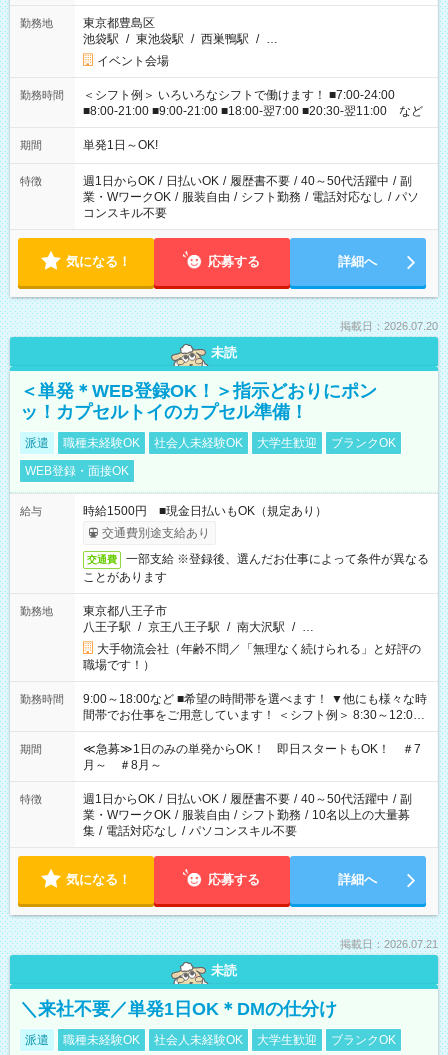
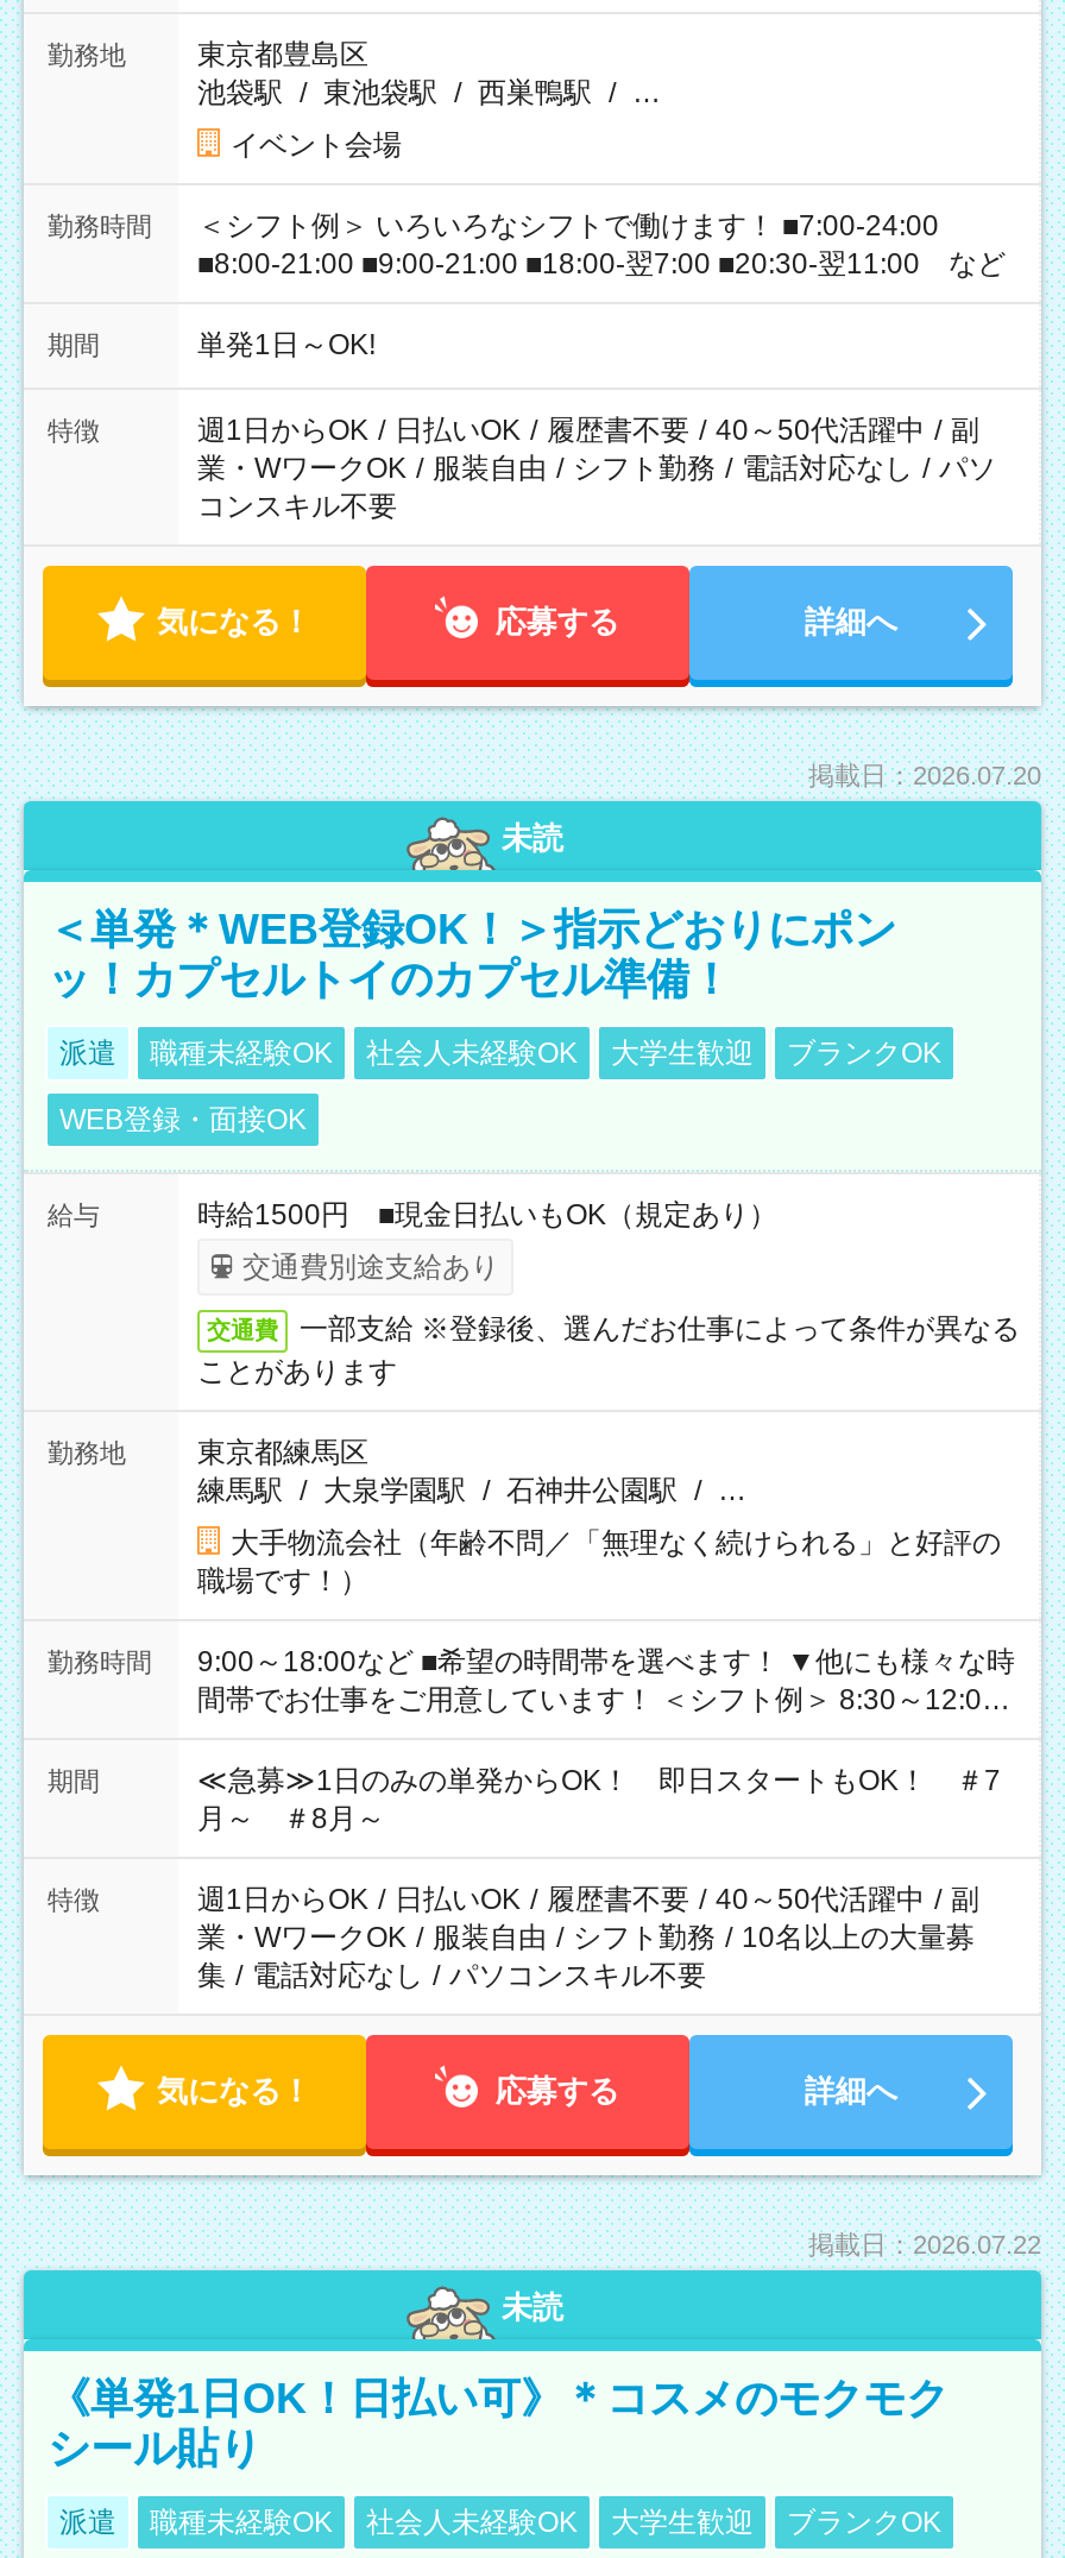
- 東京都八王子市
- 八王子駅 / 京王八王子駅 / 南大沢駅 / …
+ 東京都練馬区
+ 練馬駅 / 大泉学園駅 / 石神井公園駅 / …

- 掲載日：2026.07.21
+ 掲載日：2026.07.22

- ＼来社不要／単発1日OK＊DMの仕分け
+ 《単発1日OK！日払い可》＊コスメのモクモク
+ シール貼り
